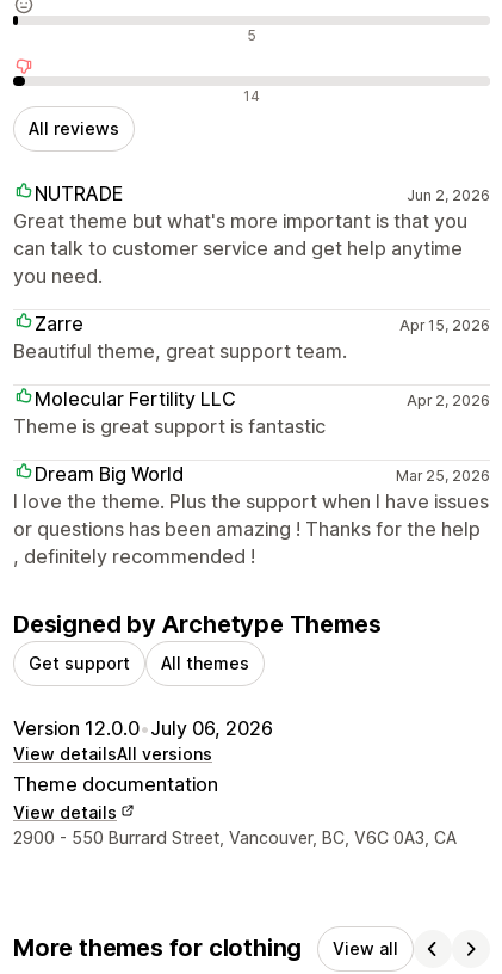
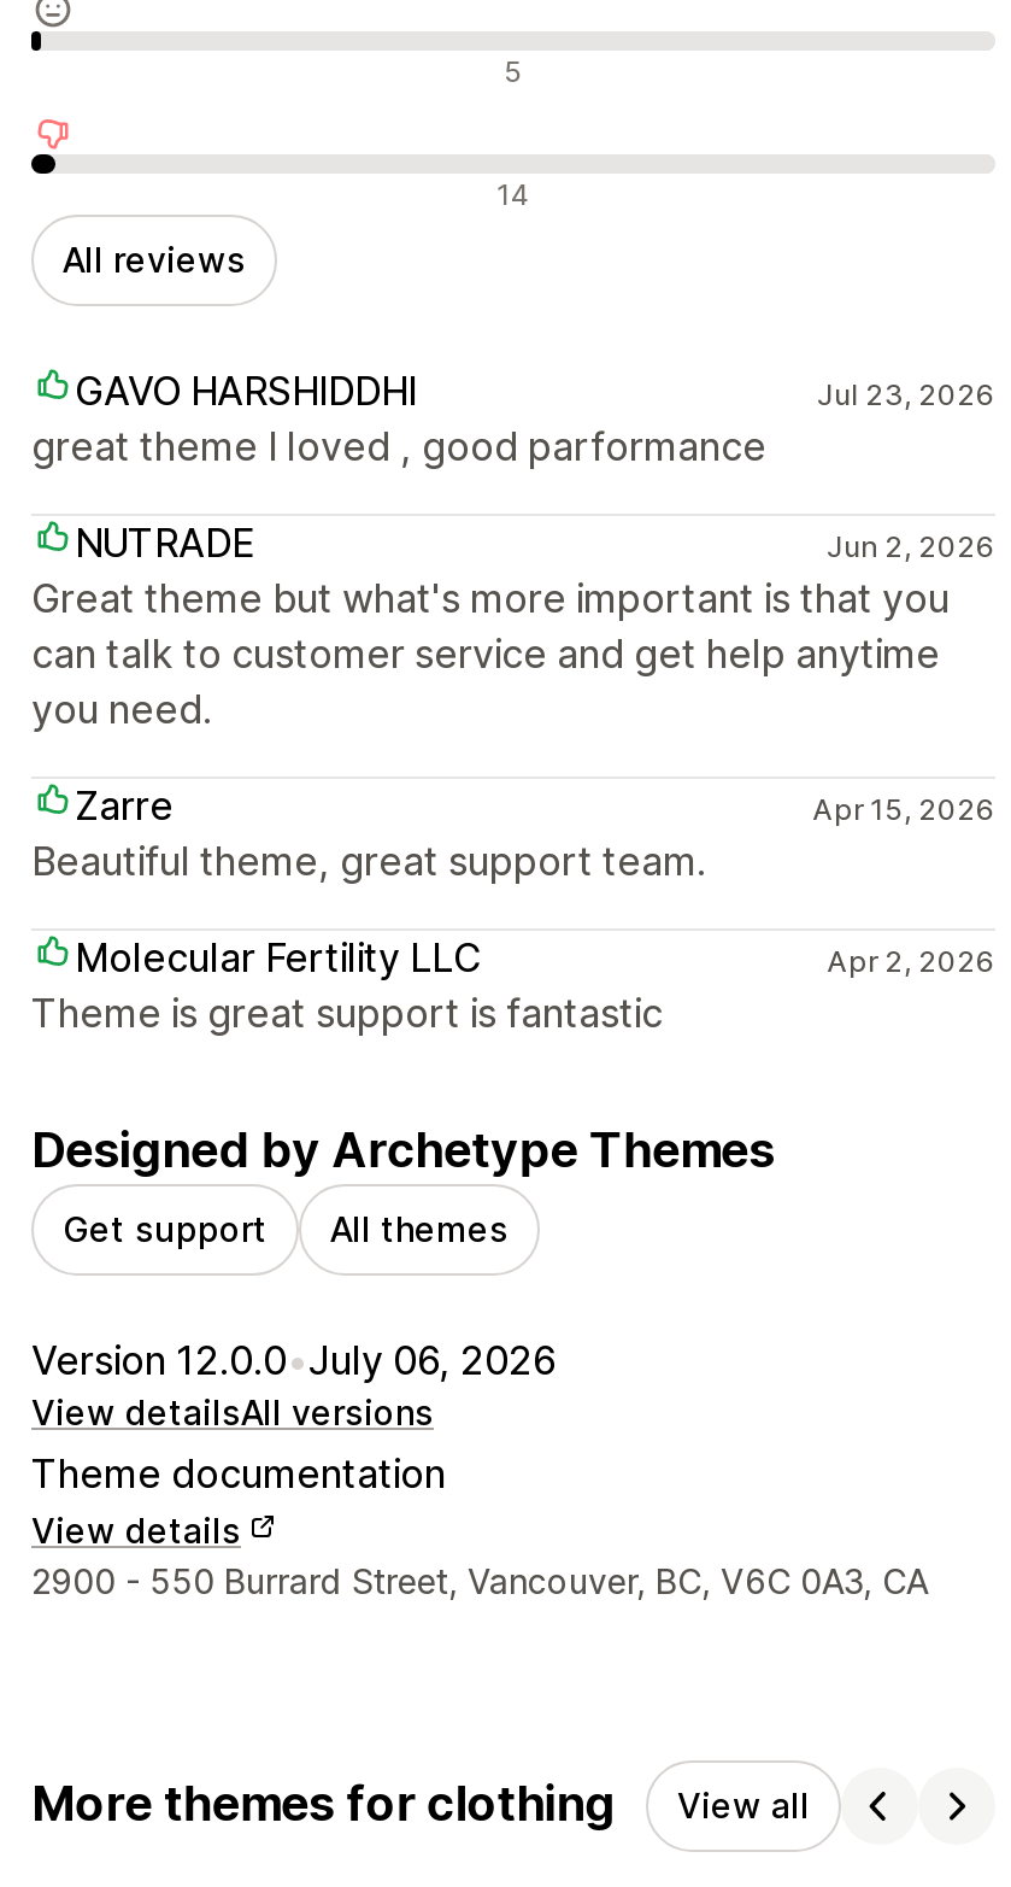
+ GAVO HARSHIDDHI
+ Jul 23, 2026
+ great theme I loved , good parformance

moved down: NUTRADE | Jun 2, 2026 | Great theme but what's more important is that you | ... | Apr 2, 2026 | Theme is great support is fantastic

- Dream Big World
- Mar 25, 2026
- I love the theme. Plus the support when I have issues
- or questions has been amazing ! Thanks for the help
- , definitely recommended !
